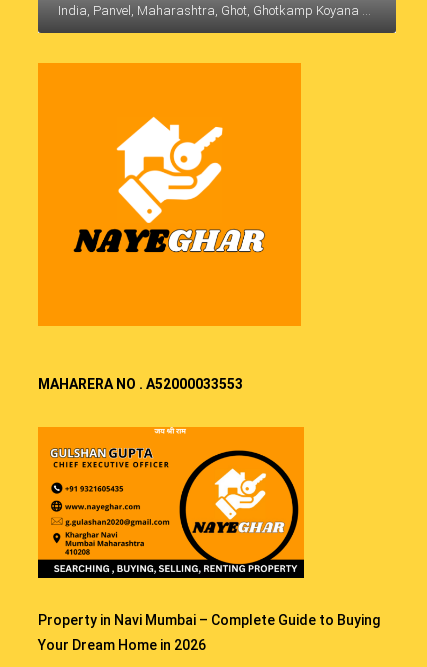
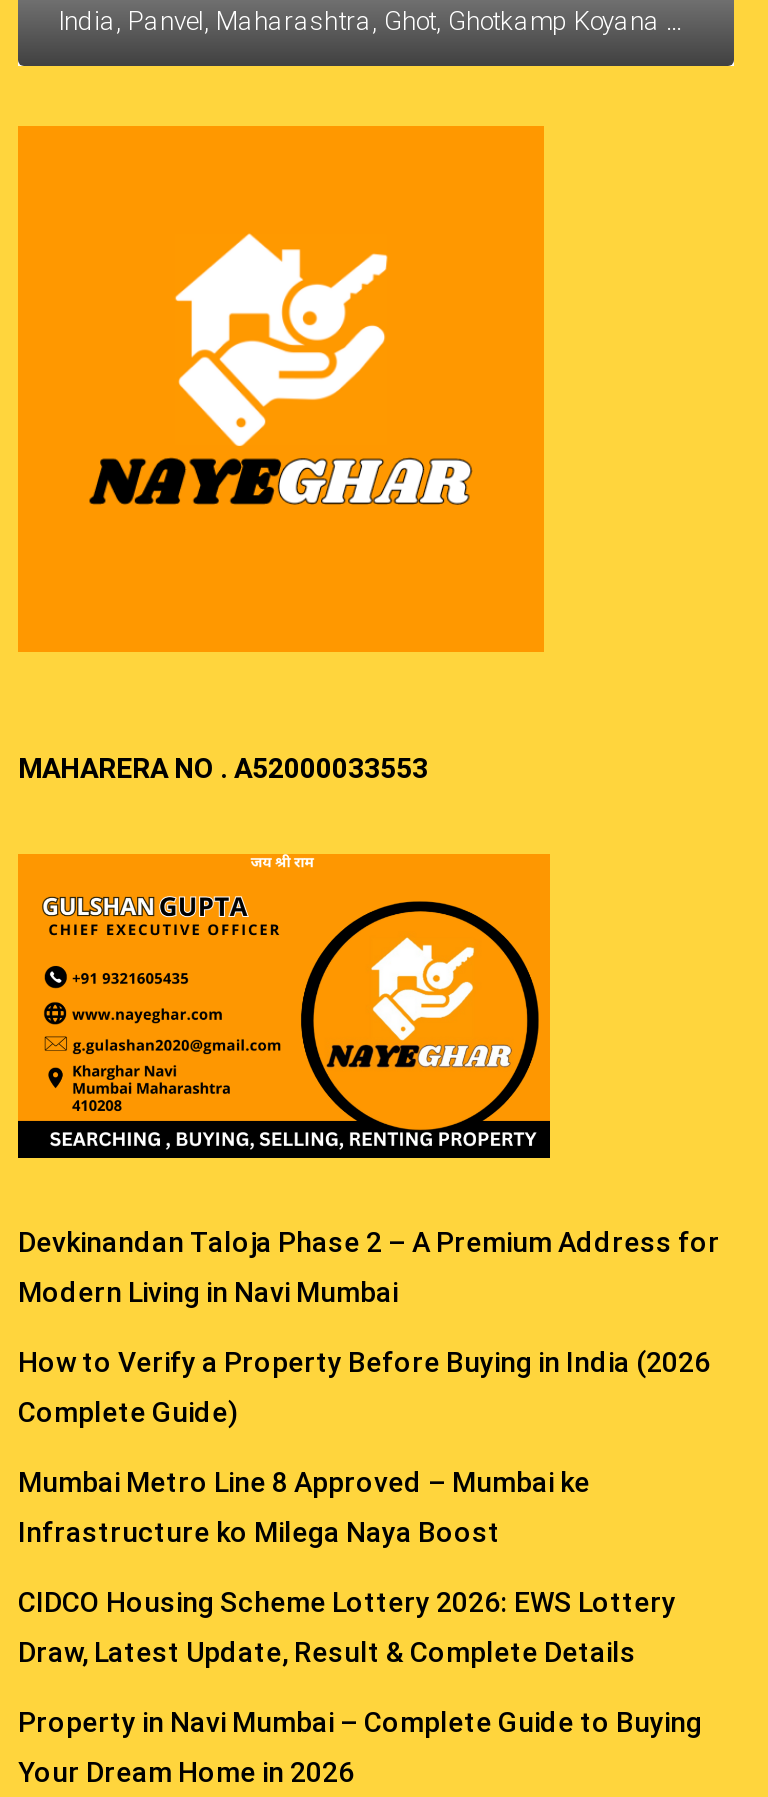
+ Devkinandan Taloja Phase 2 – A Premium Address for
+ Modern Living in Navi Mumbai
+ How to Verify a Property Before Buying in India (2026
+ Complete Guide)
+ Mumbai Metro Line 8 Approved – Mumbai ke
+ Infrastructure ko Milega Naya Boost
+ CIDCO Housing Scheme Lottery 2026: EWS Lottery
+ Draw, Latest Update, Result & Complete Details
